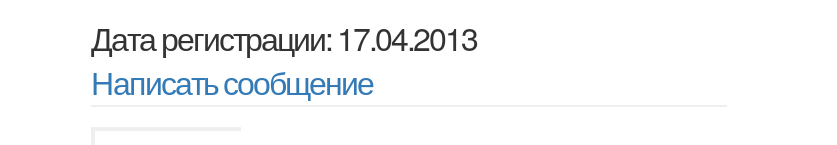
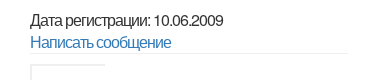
- Дата регистрации: 17.04.2013
+ Дата регистрации: 10.06.2009
